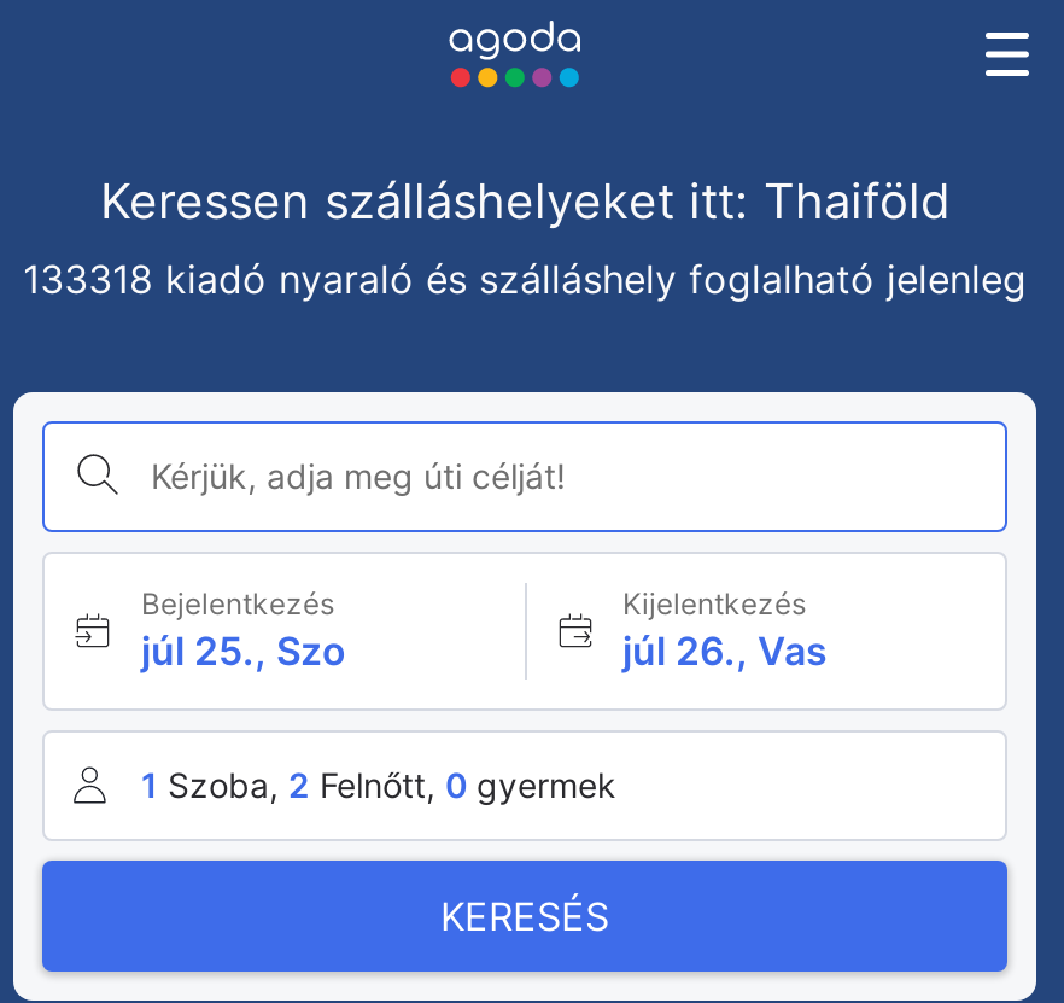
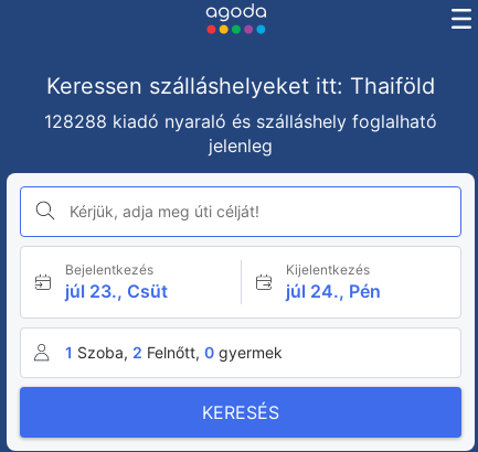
- 133318 kiadó nyaraló és szálláshely foglalható jelenleg
+ 128288 kiadó nyaraló és szálláshely foglalható
+ jelenleg

- júl 25., Szo
+ júl 23., Csüt

- júl 26., Vas
+ júl 24., Pén
